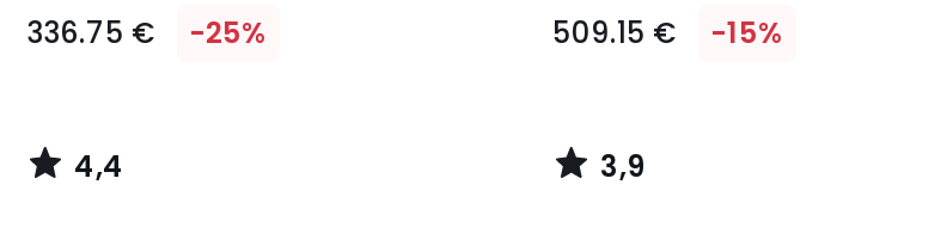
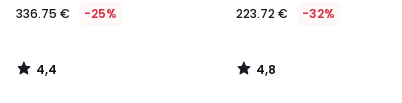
- 509.15 €
+ 223.72 €

- -15%
+ -32%

- 3,9
+ 4,8
